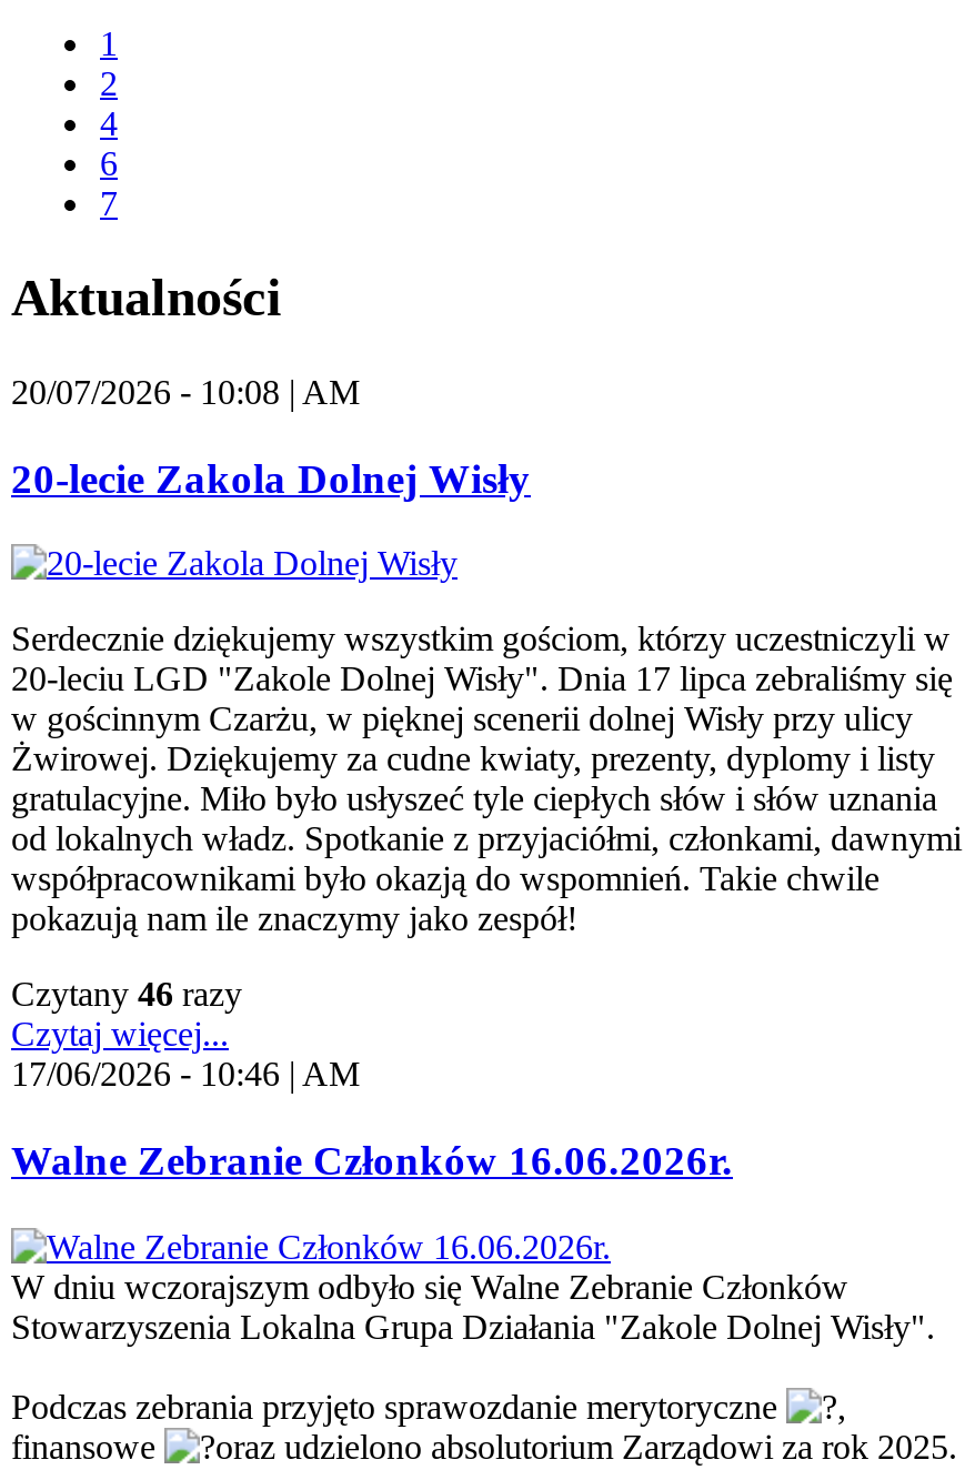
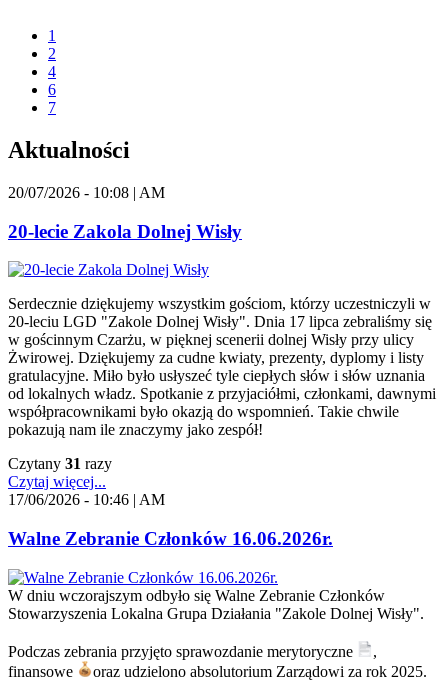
- Czytany 46 razy
+ Czytany 31 razy
